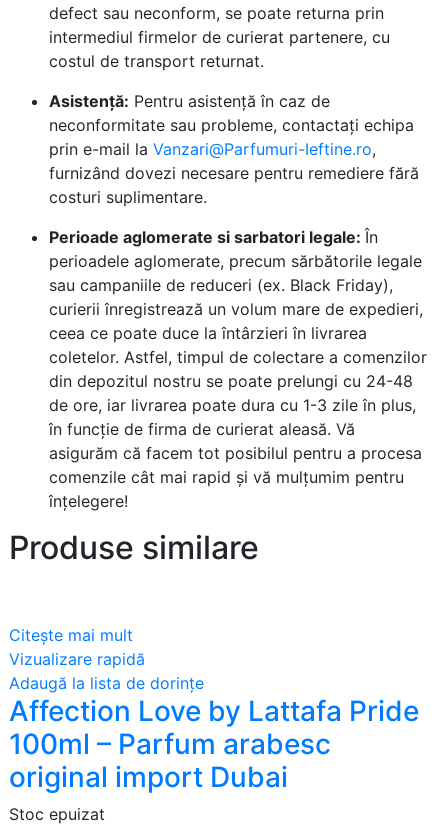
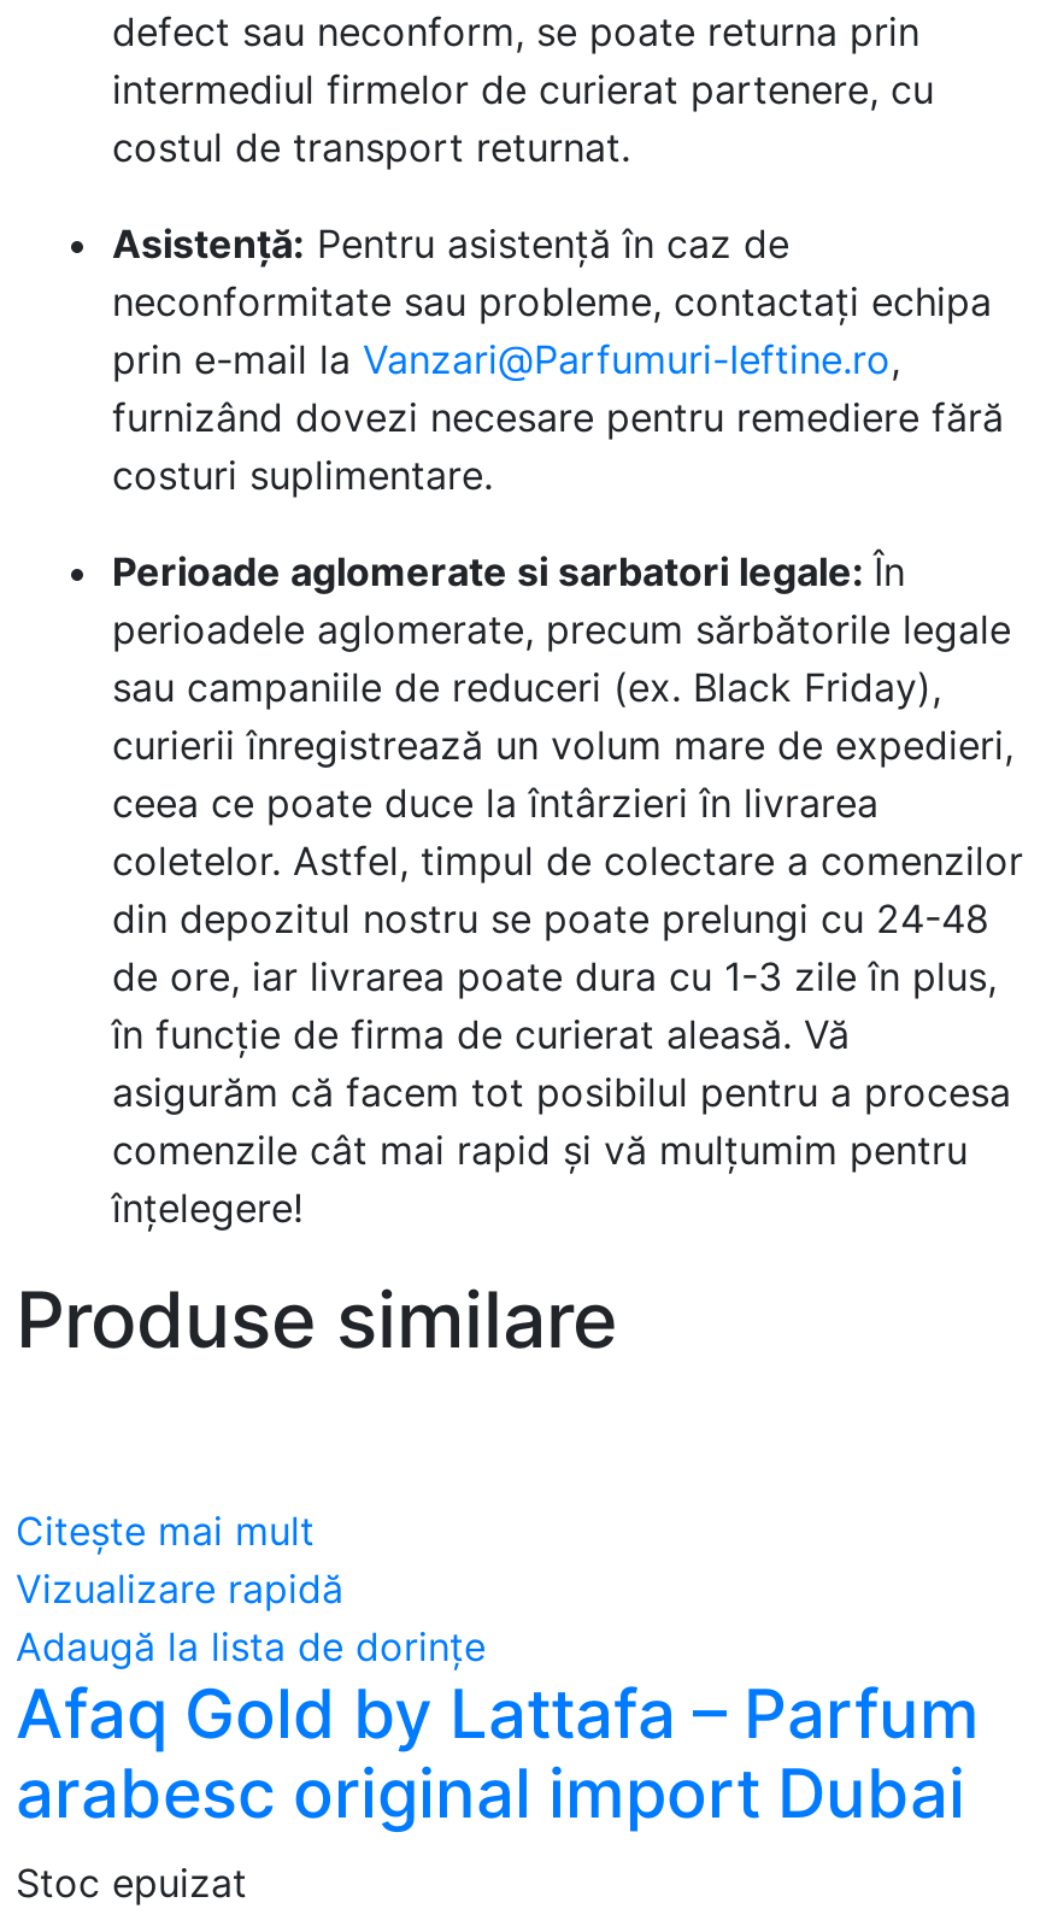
- Affection Love by Lattafa Pride
- 100ml – Parfum arabesc
- original import Dubai
+ Afaq Gold by Lattafa – Parfum
+ arabesc original import Dubai
